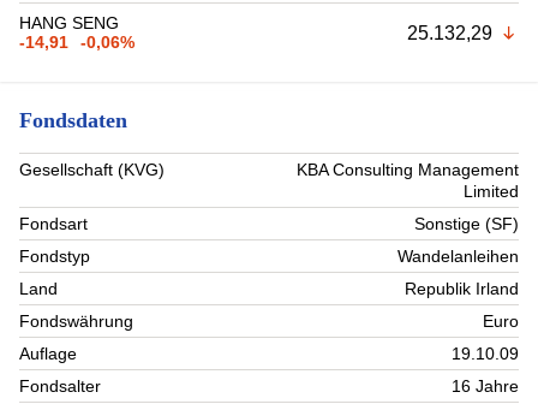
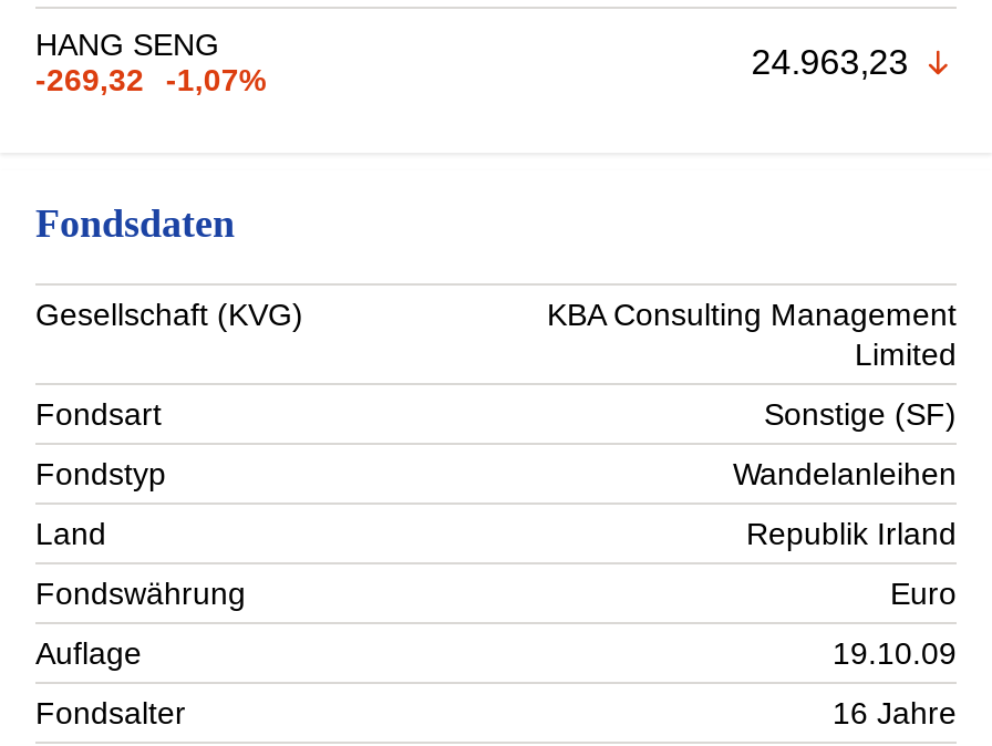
- 25.132,29
+ 24.963,23

- -14,91
+ -269,32

- -0,06%
+ -1,07%
